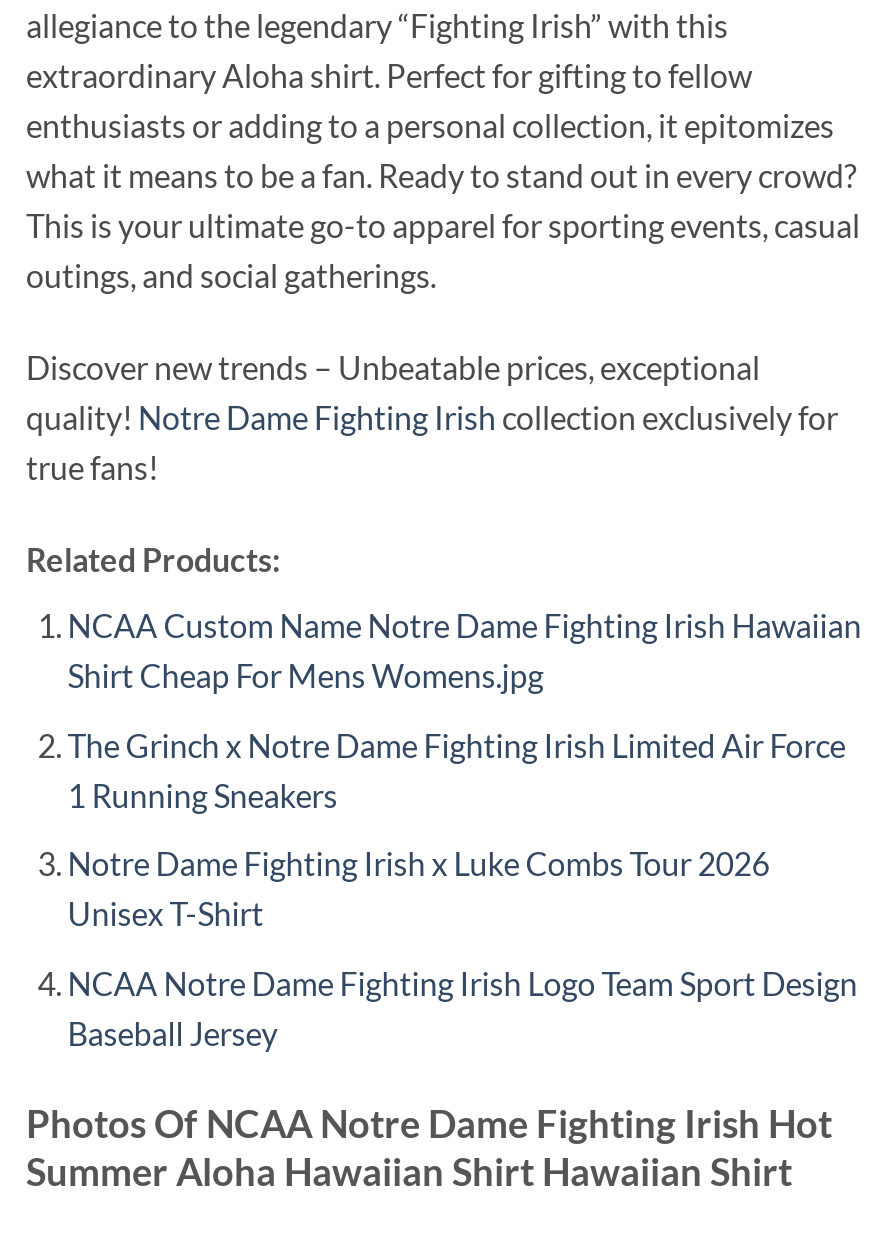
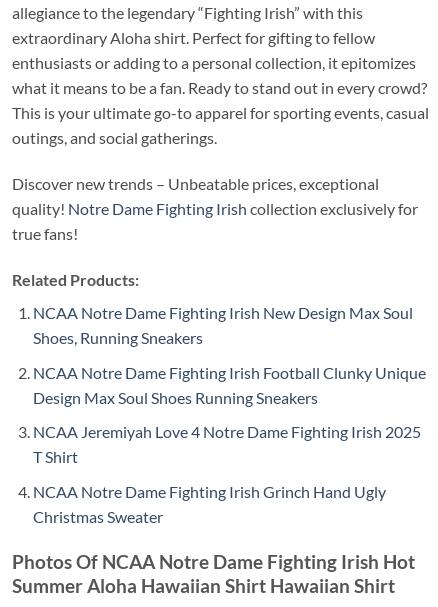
- NCAA Custom Name Notre Dame Fighting Irish Hawaiian
- Shirt Cheap For Mens Womens.jpg
+ NCAA Notre Dame Fighting Irish New Design Max Soul
+ Shoes, Running Sneakers

- The Grinch x Notre Dame Fighting Irish Limited Air Force
- 1 Running Sneakers
+ NCAA Notre Dame Fighting Irish Football Clunky Unique
+ Design Max Soul Shoes Running Sneakers

- Notre Dame Fighting Irish x Luke Combs Tour 2026
- Unisex T-Shirt
+ NCAA Jeremiyah Love 4 Notre Dame Fighting Irish 2025
+ T Shirt

- NCAA Notre Dame Fighting Irish Logo Team Sport Design
- Baseball Jersey
+ NCAA Notre Dame Fighting Irish Grinch Hand Ugly
+ Christmas Sweater
